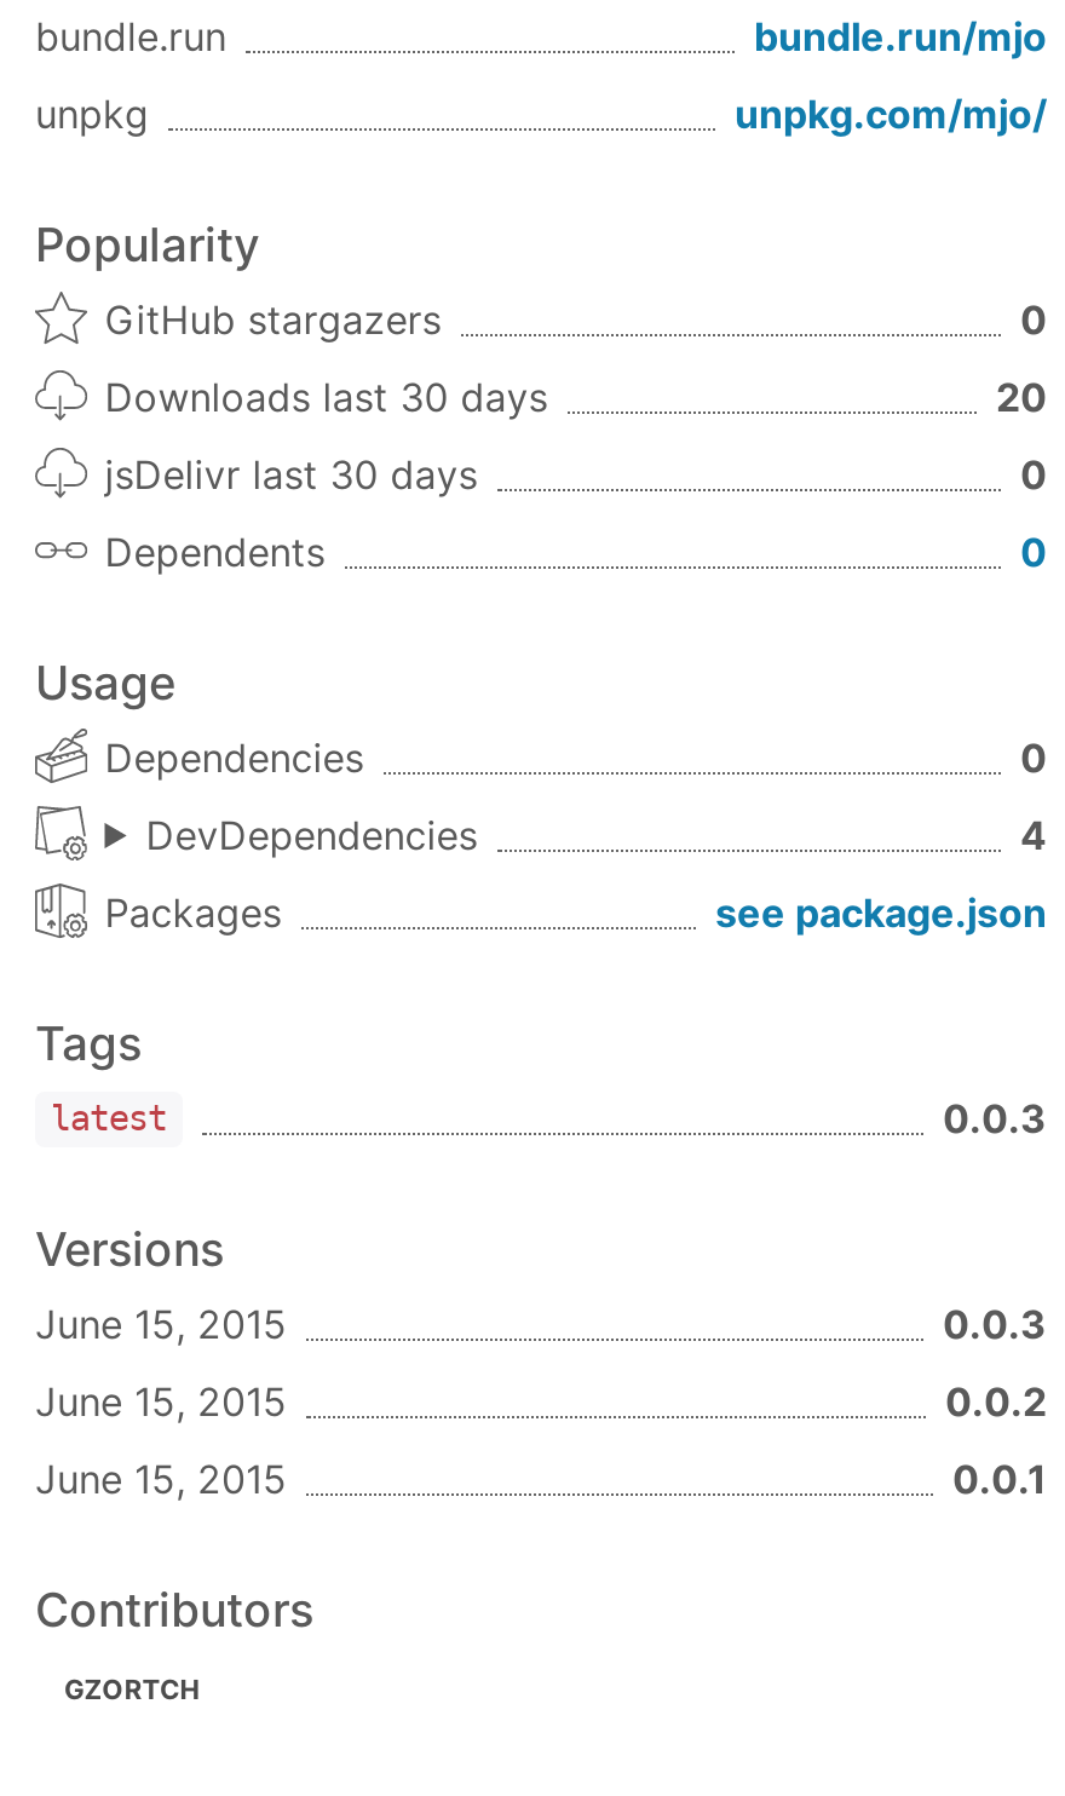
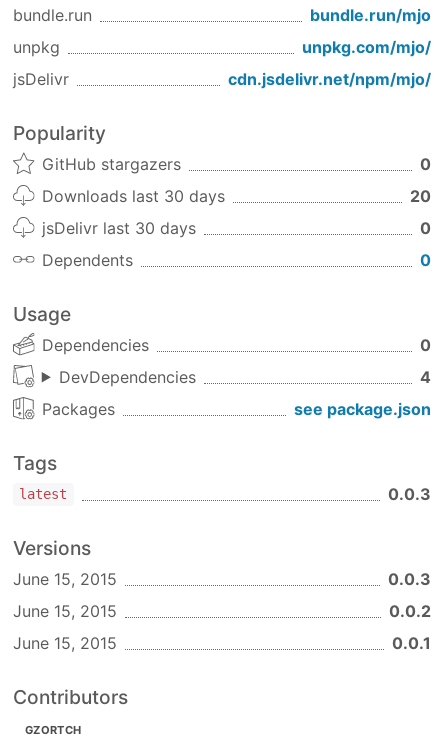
+ jsDelivr
+ cdn.jsdelivr.net/npm/mjo/
